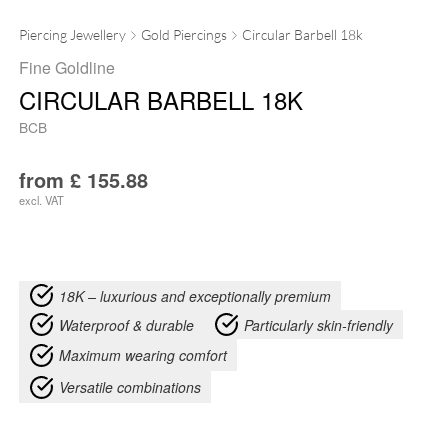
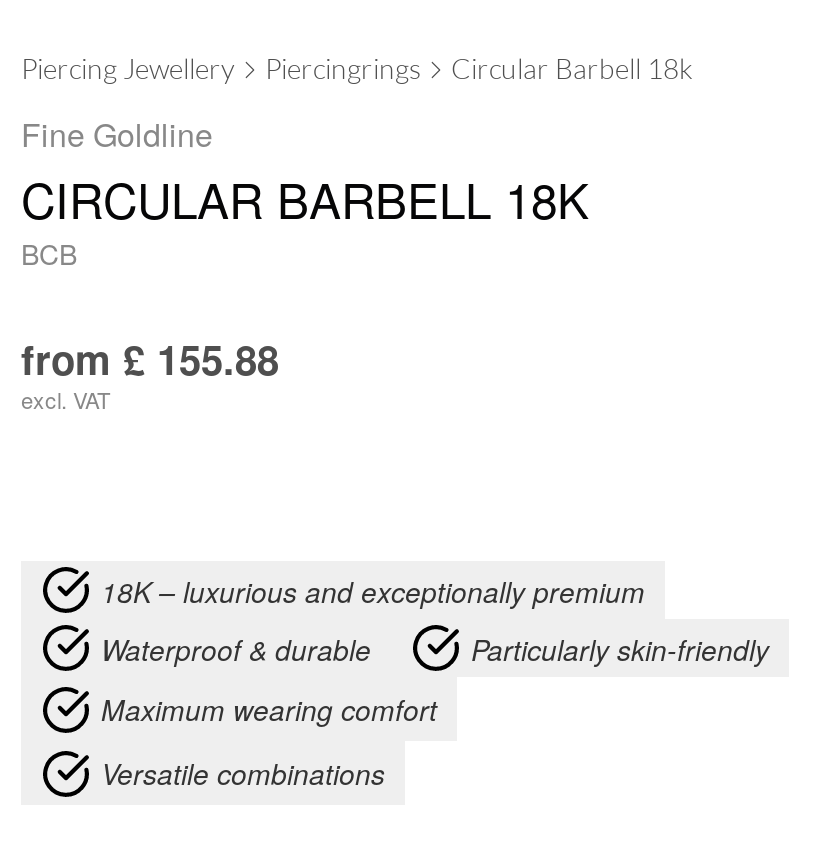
- Gold Piercings
+ Piercingrings
